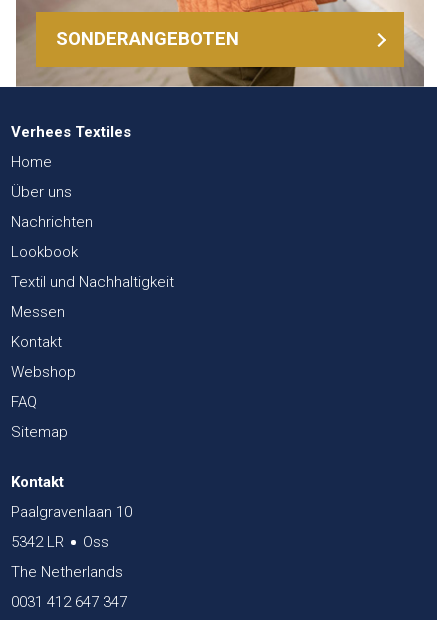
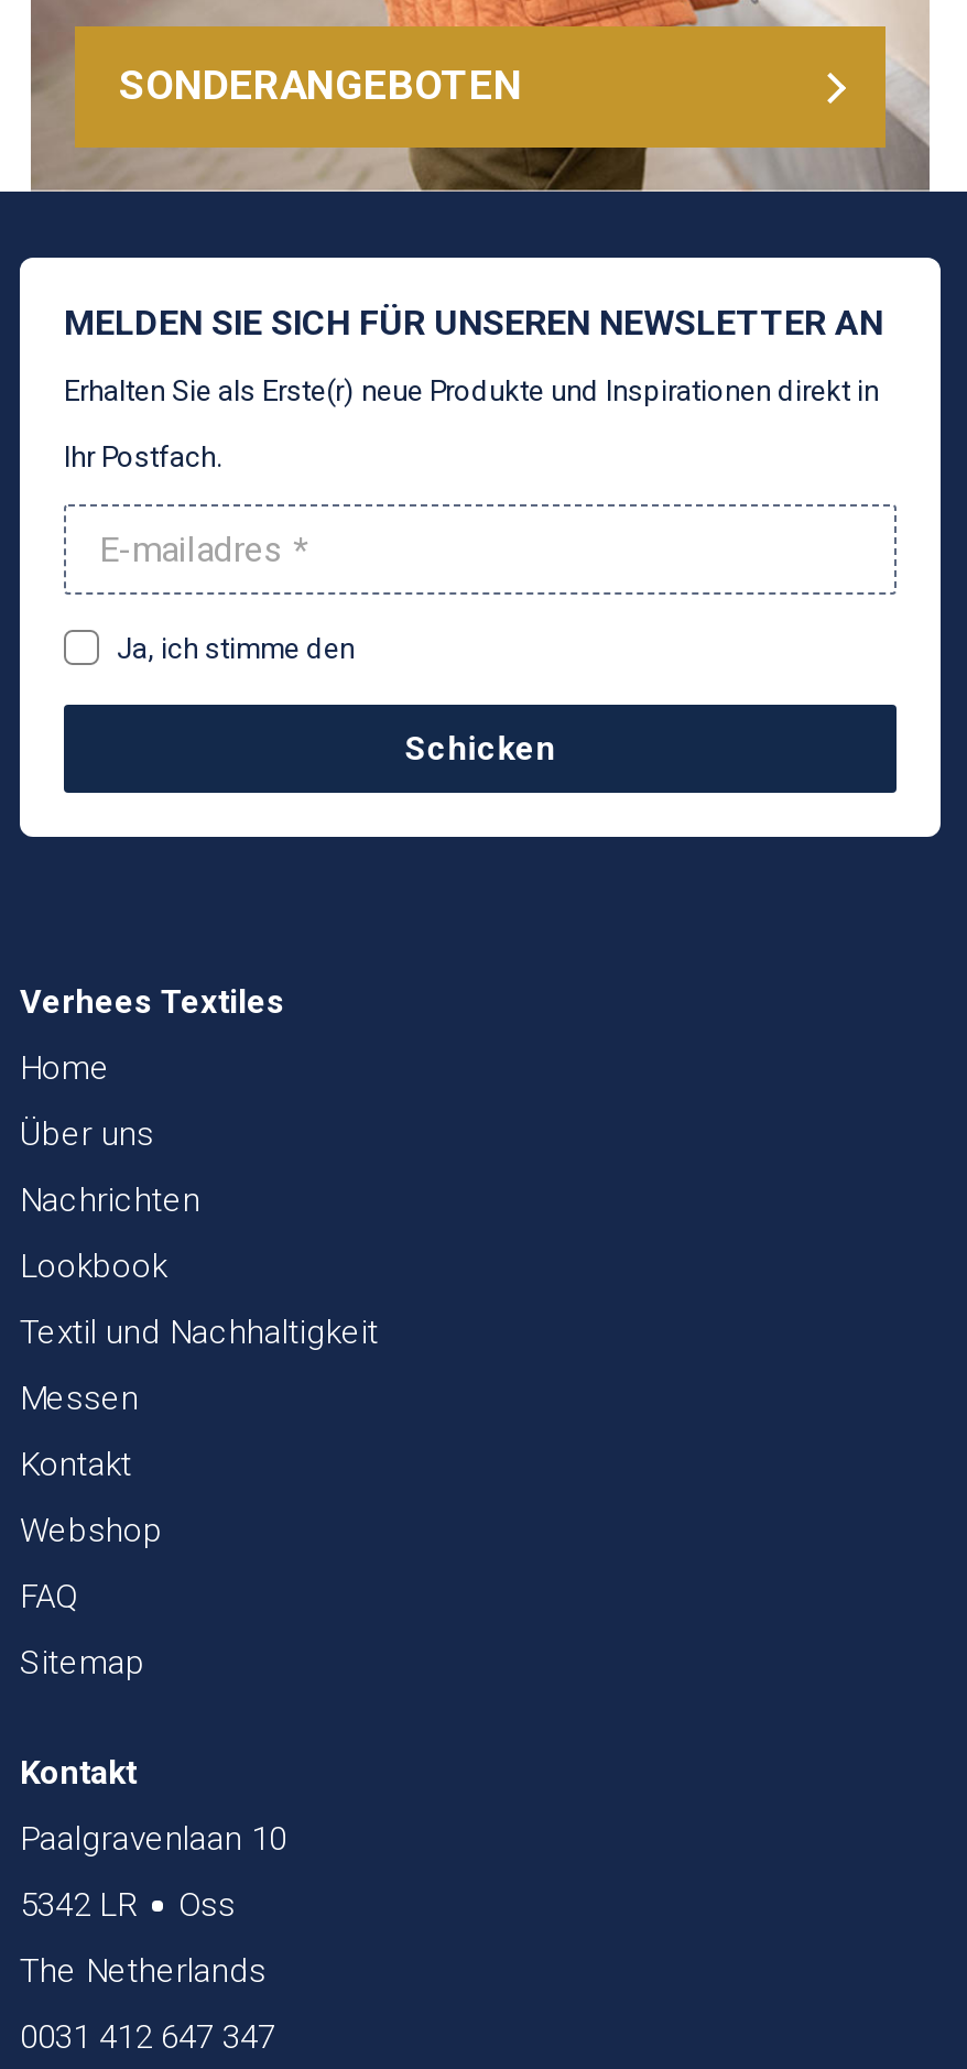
+ [image]
+ MELDEN SIE SICH FÜR UNSEREN NEWSLETTER AN
+ Erhalten Sie als Erste(r) neue Produkte und Inspirationen direkt in
+ Ihr Postfach.

+ Ja, ich stimme den
+ Schicken
